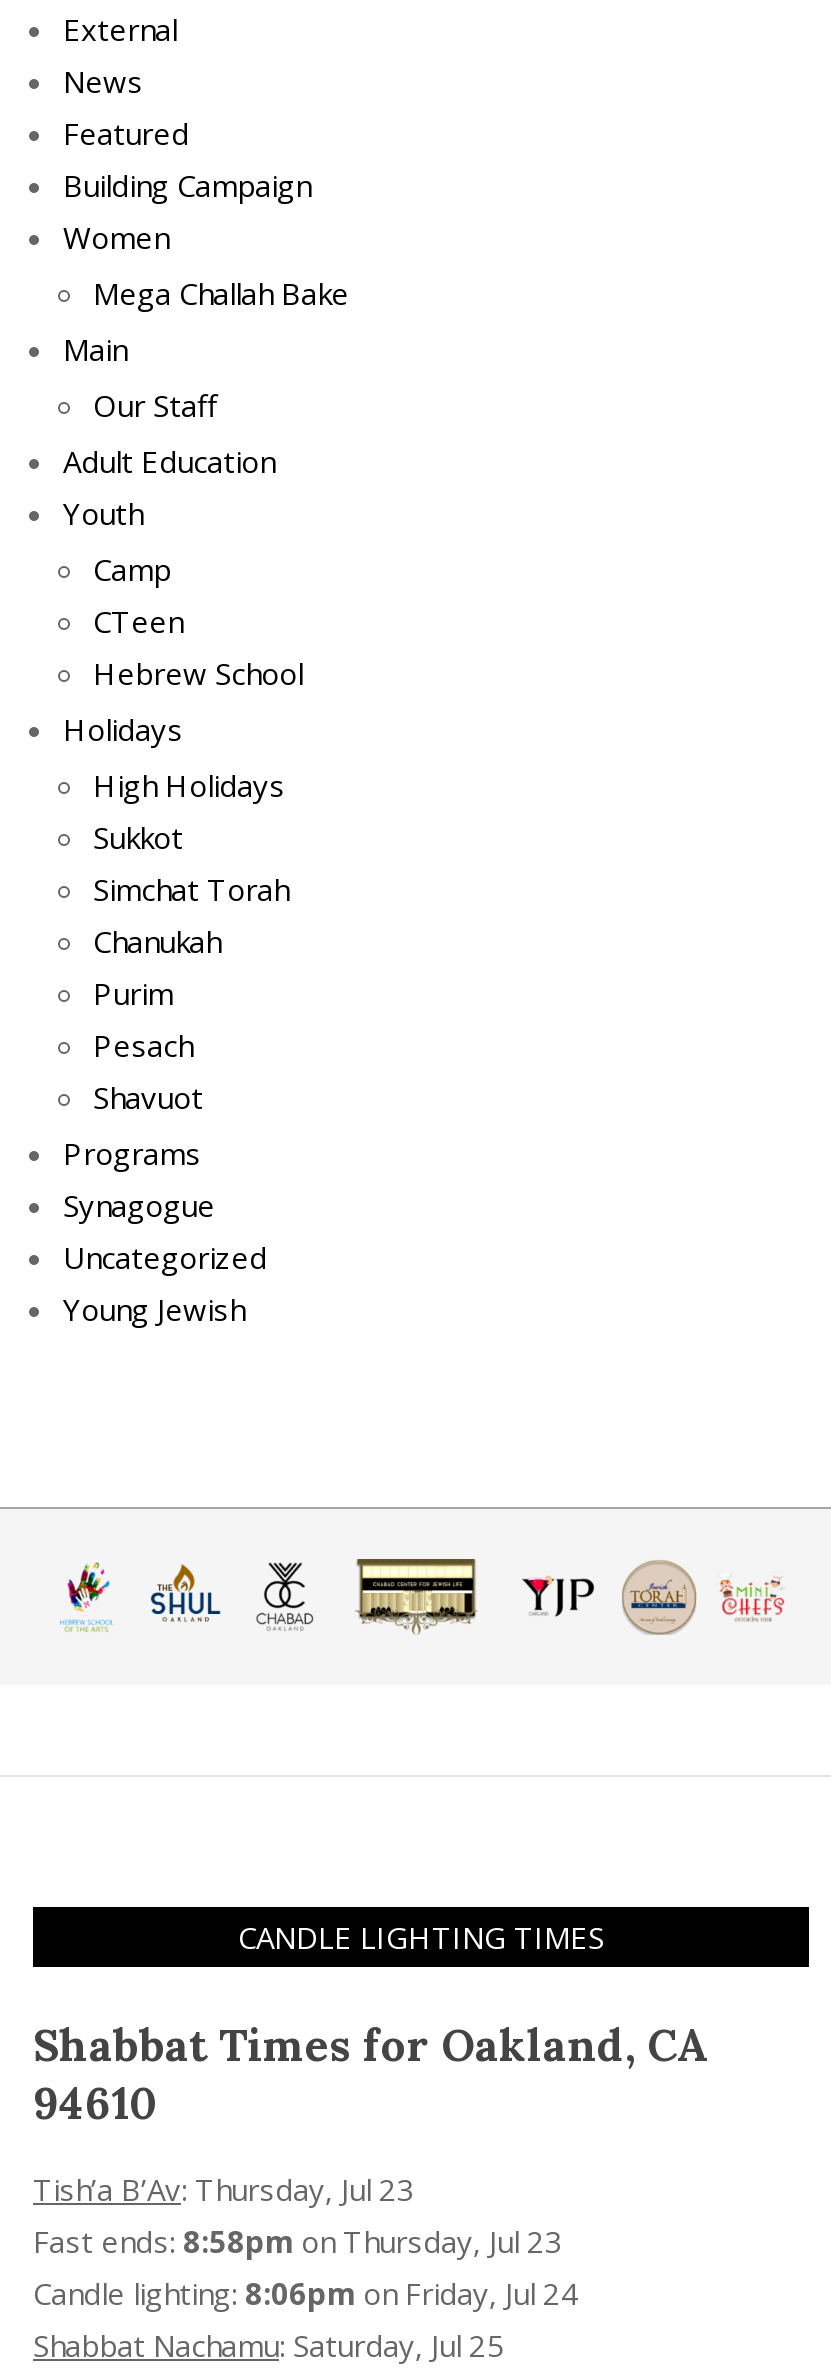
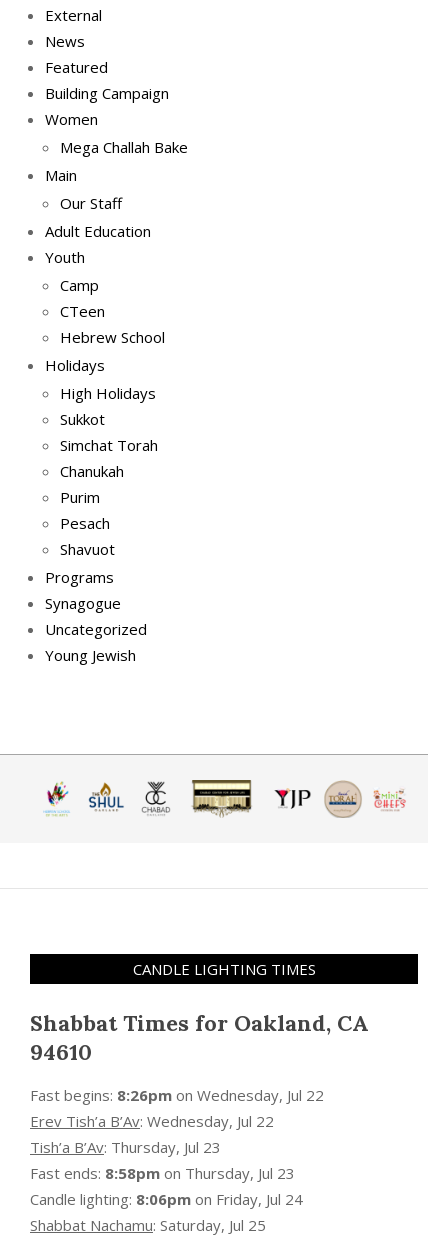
+ Fast begins: 8:26pm on Wednesday, Jul 22
+ Erev Tish’a B’Av: Wednesday, Jul 22
